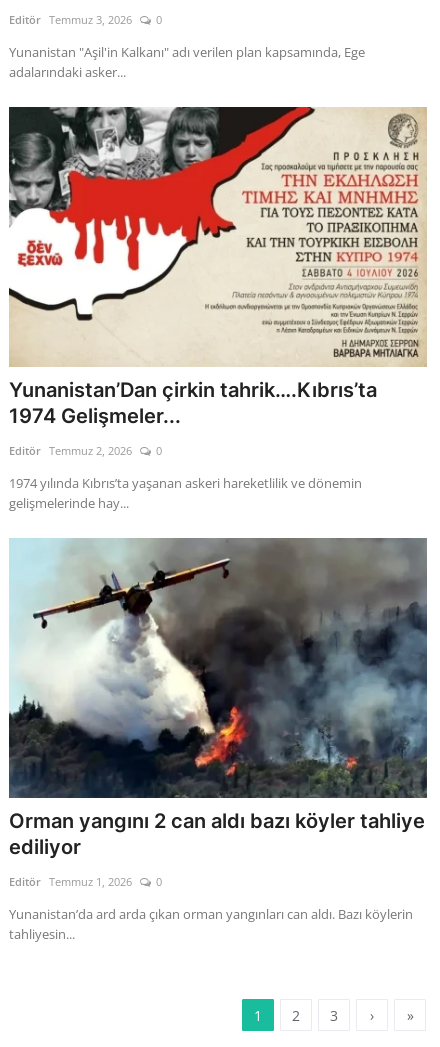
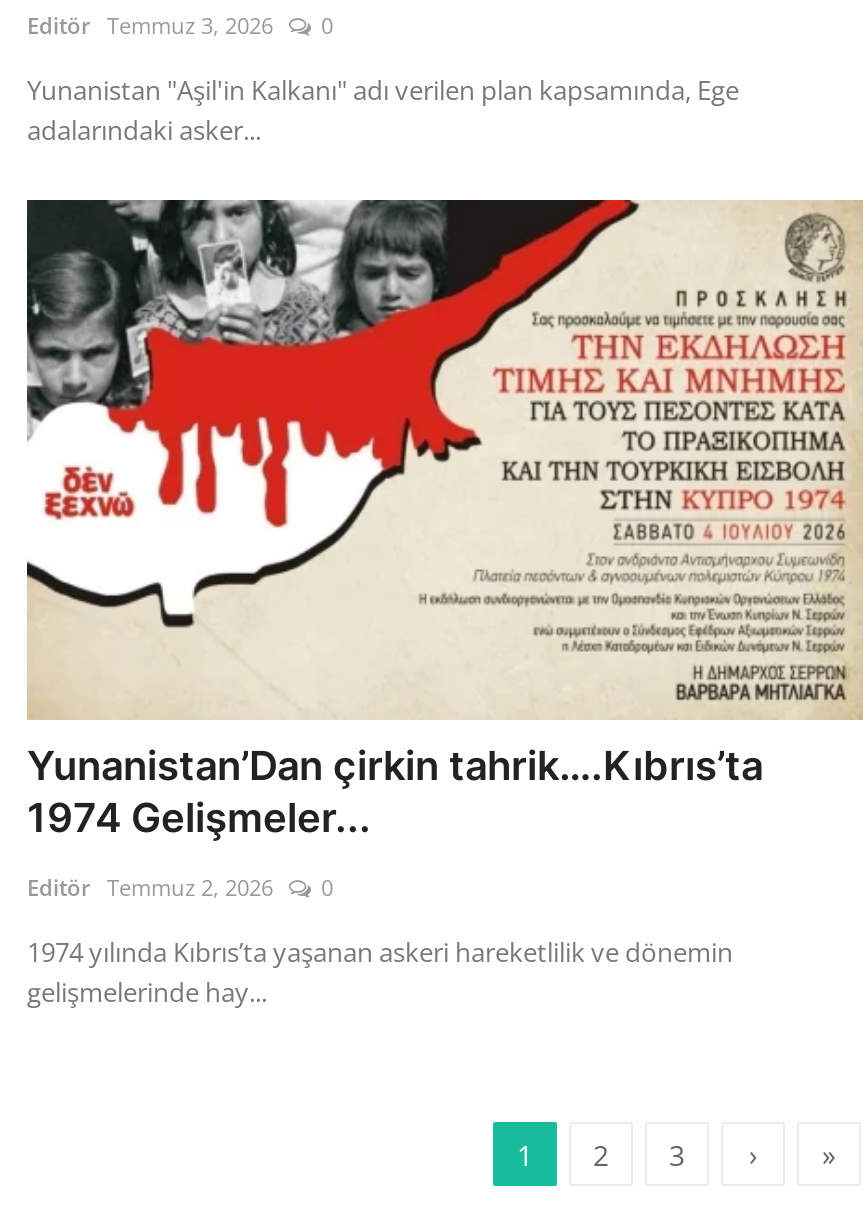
- [image]
- Orman yangını 2 can aldı bazı köyler tahliye
- ediliyor
- Editör Temmuz 1, 2026
- 0
- Yunanistan’da ard arda çıkan orman yangınları can aldı. Bazı köylerin
- tahliyesin...
